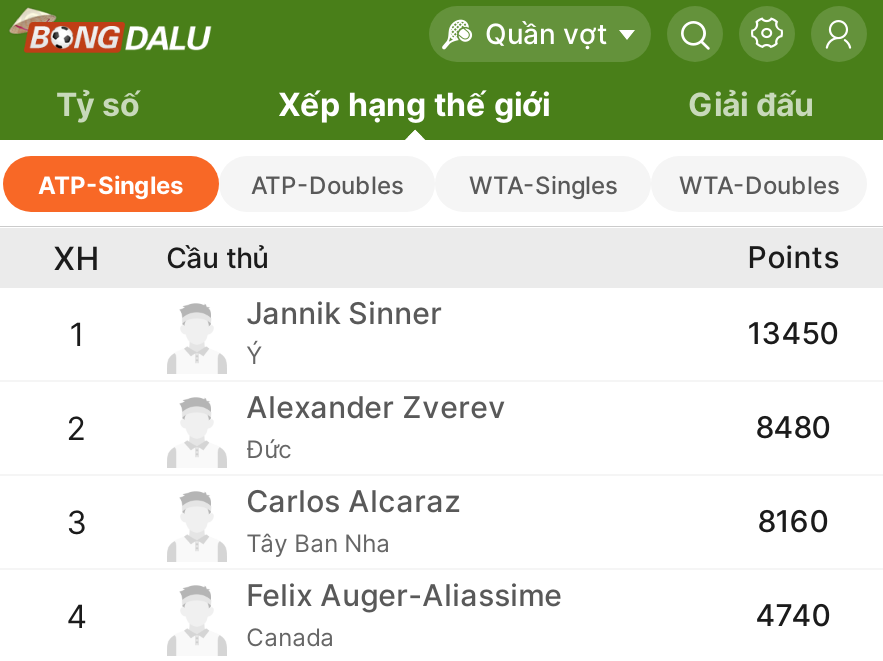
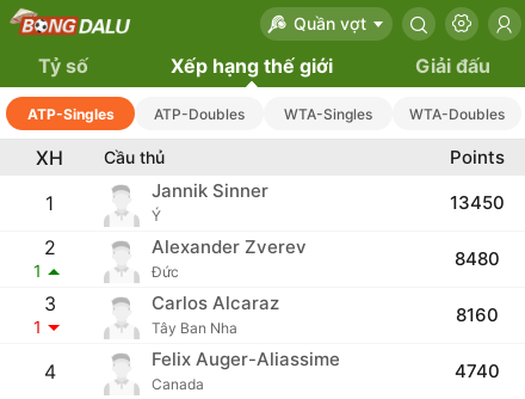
+ 1

+ 1
